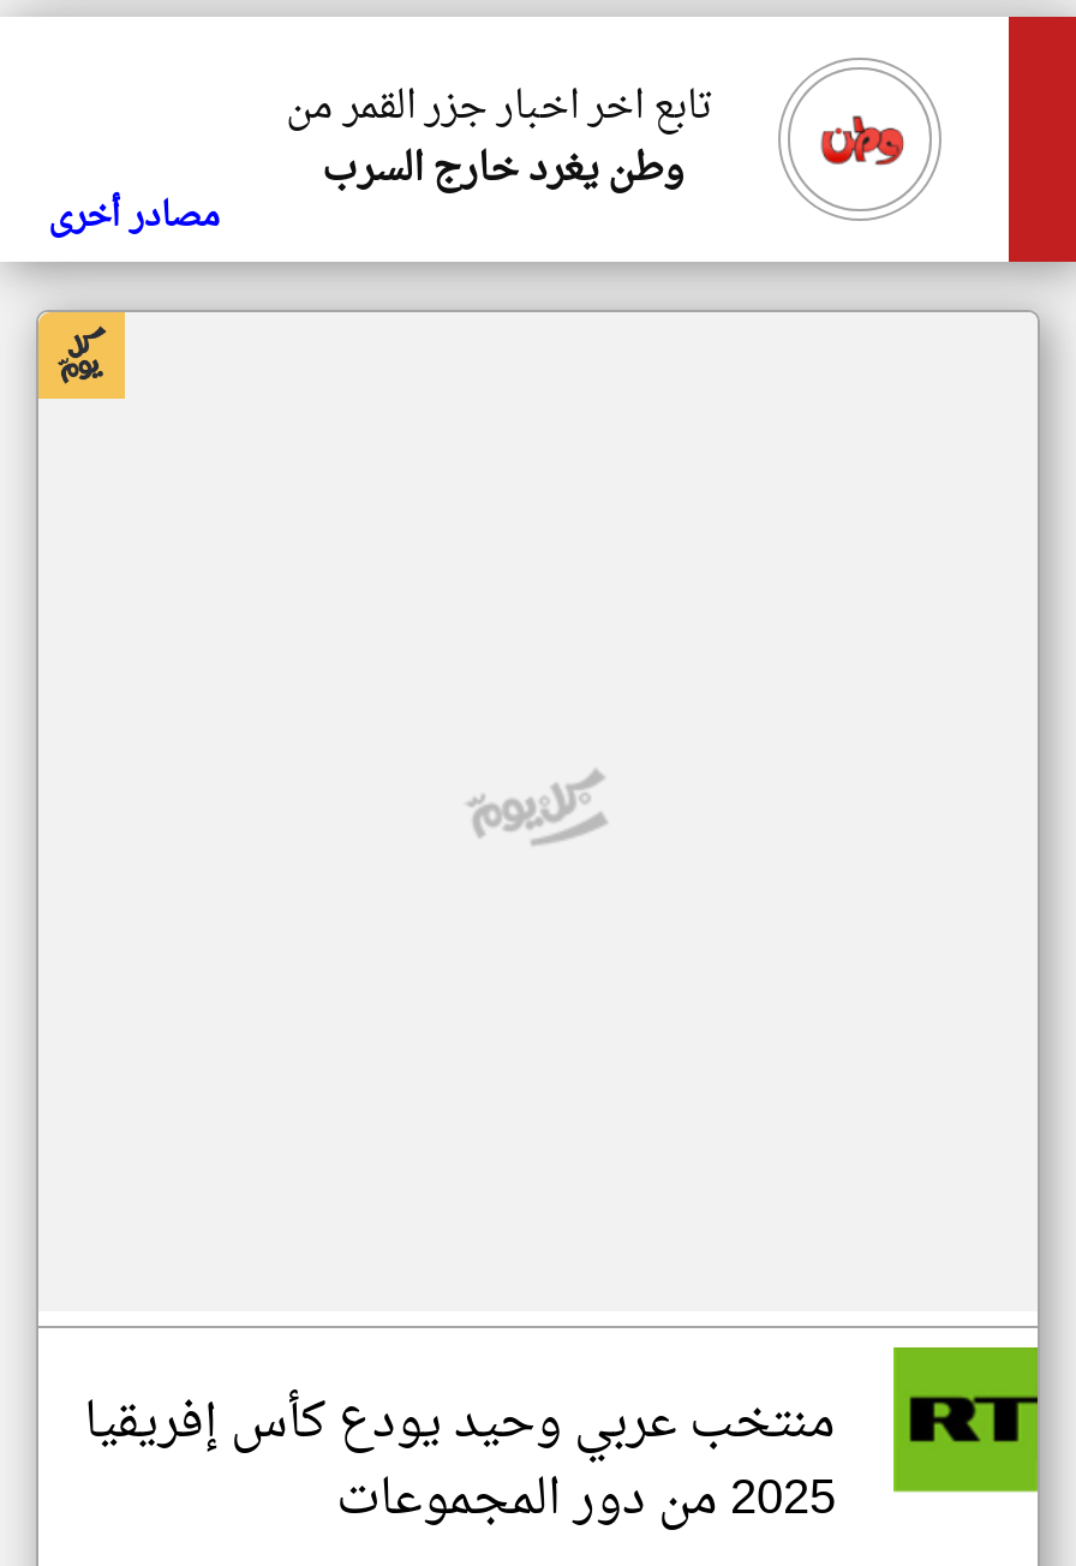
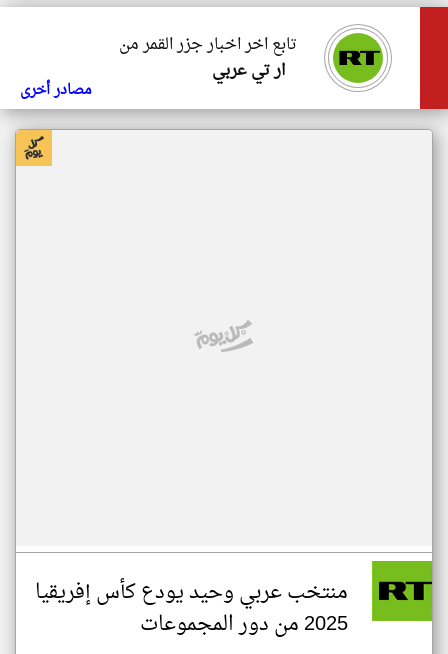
- [image]
+ [image]

- وطن يغرد خارج السرب
+ ار تي عربي
